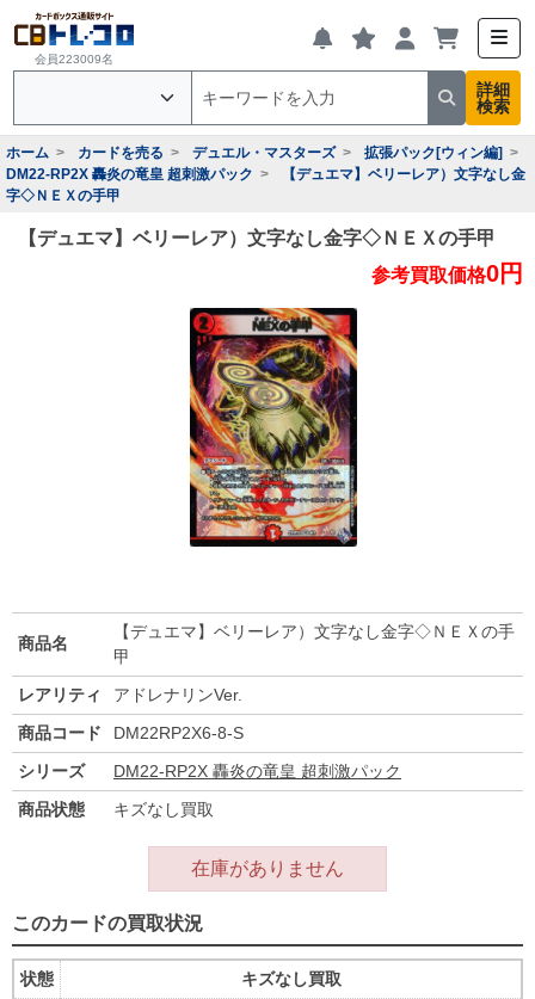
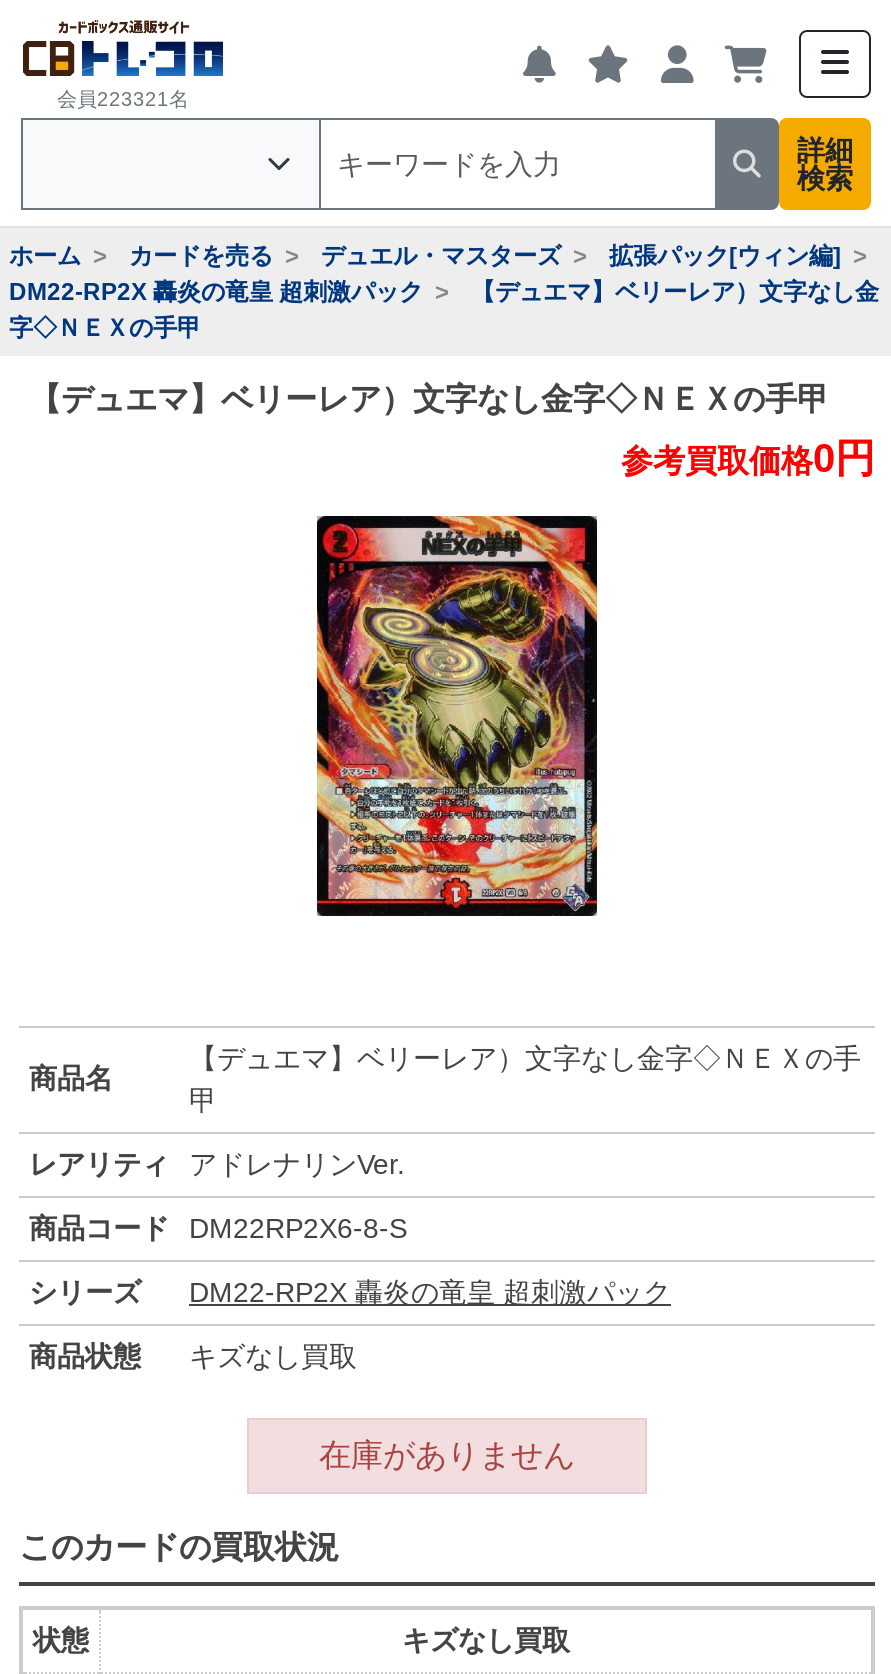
- 会員223009名
+ 会員223321名
